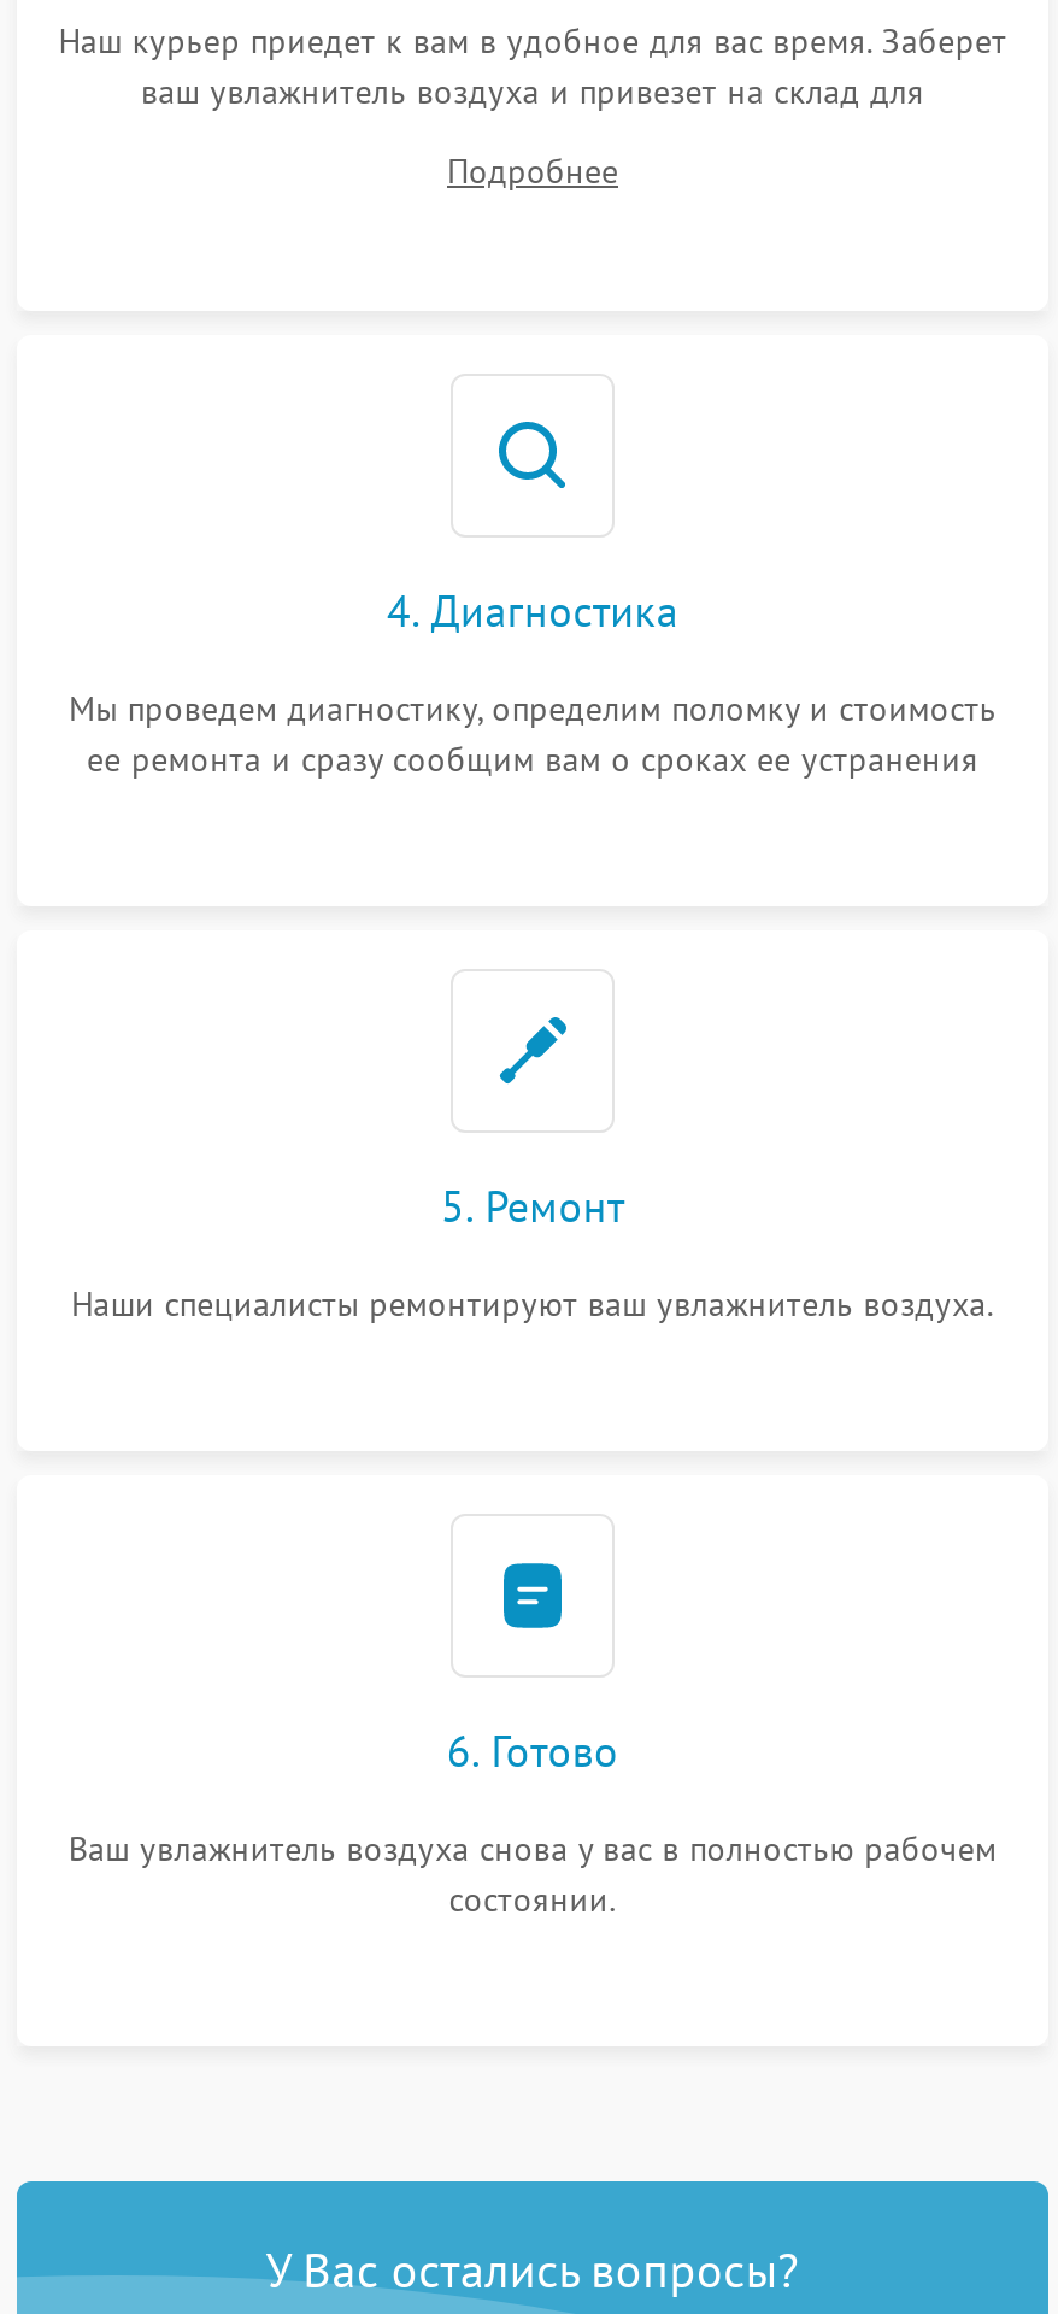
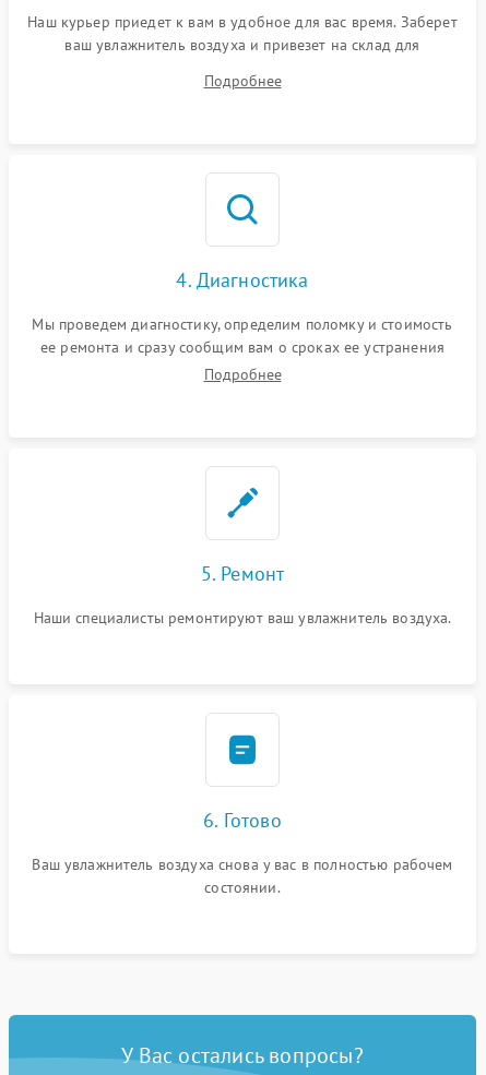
+ Подробнее
